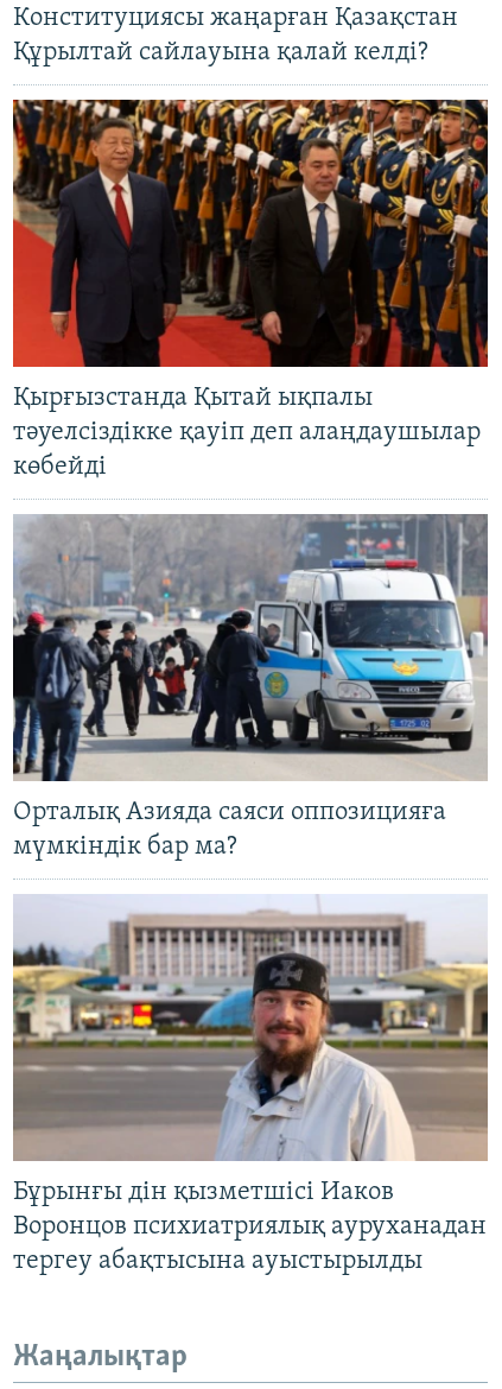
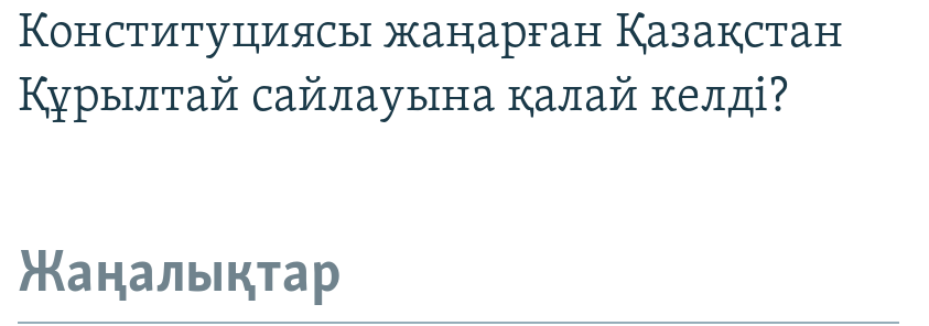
- [image]
- Қырғызстанда Қытай ықпалы
- тәуелсіздікке қауіп деп алаңдаушылар
- көбейді

- [image]
- Орталық Азияда саяси оппозицияға
- мүмкіндік бар ма?

- [image]
- Бұрынғы дін қызметшісі Иаков
- Воронцов психиатриялық ауруханадан
- тергеу абақтысына ауыстырылды
